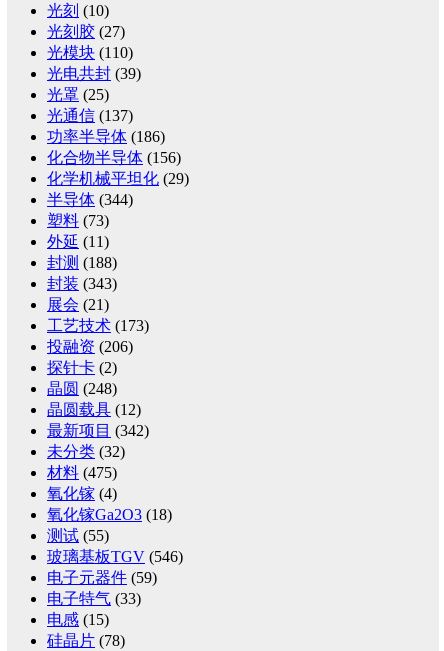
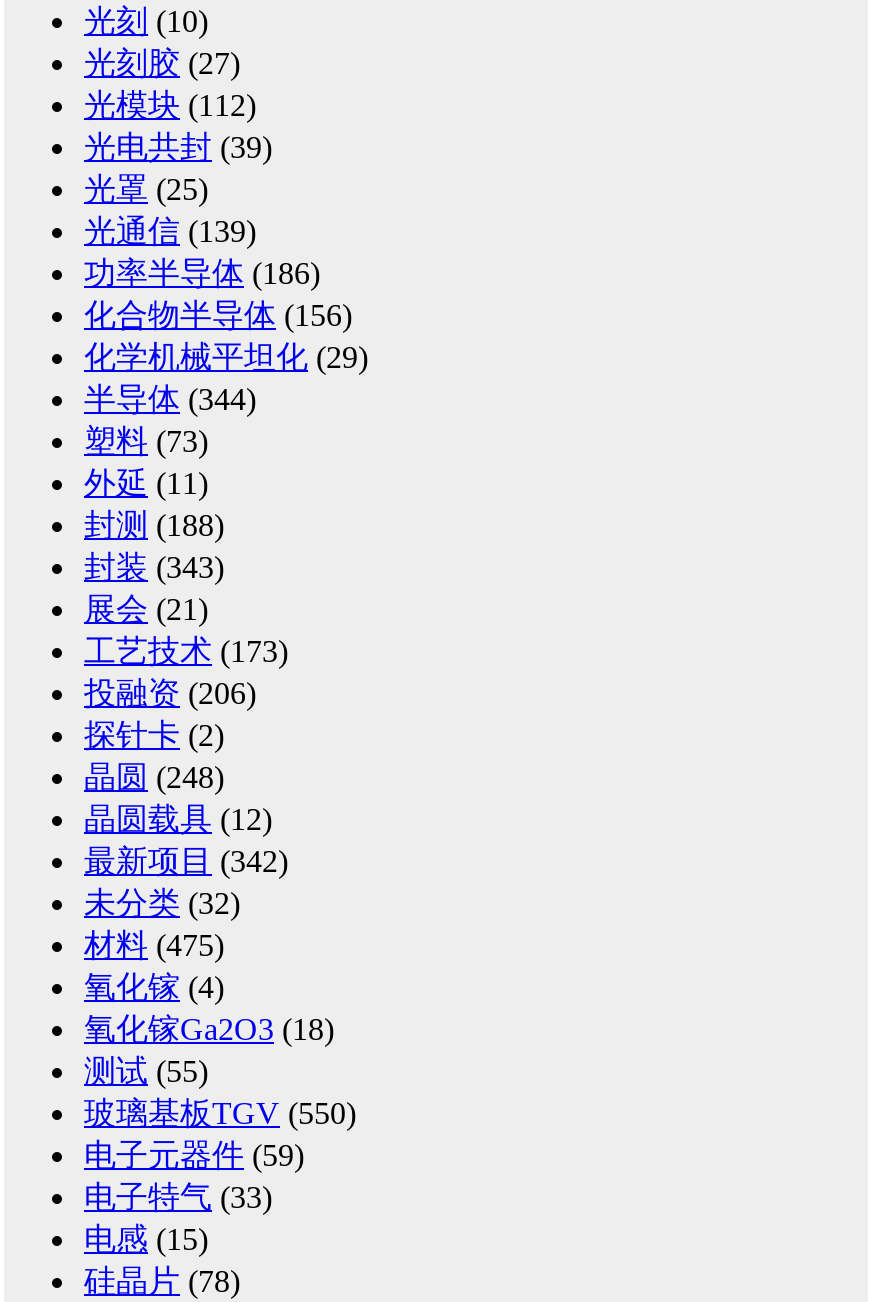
- 光模块(110)
+ 光模块(112)

- 光通信(137)
+ 光通信(139)

- 玻璃基板TGV (546)
+ 玻璃基板TGV (550)
